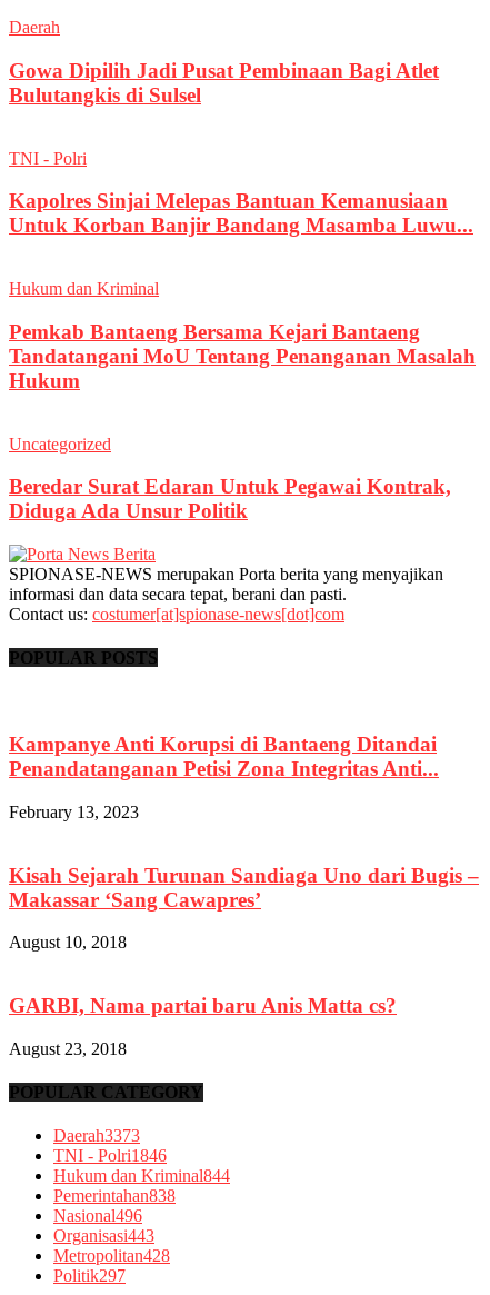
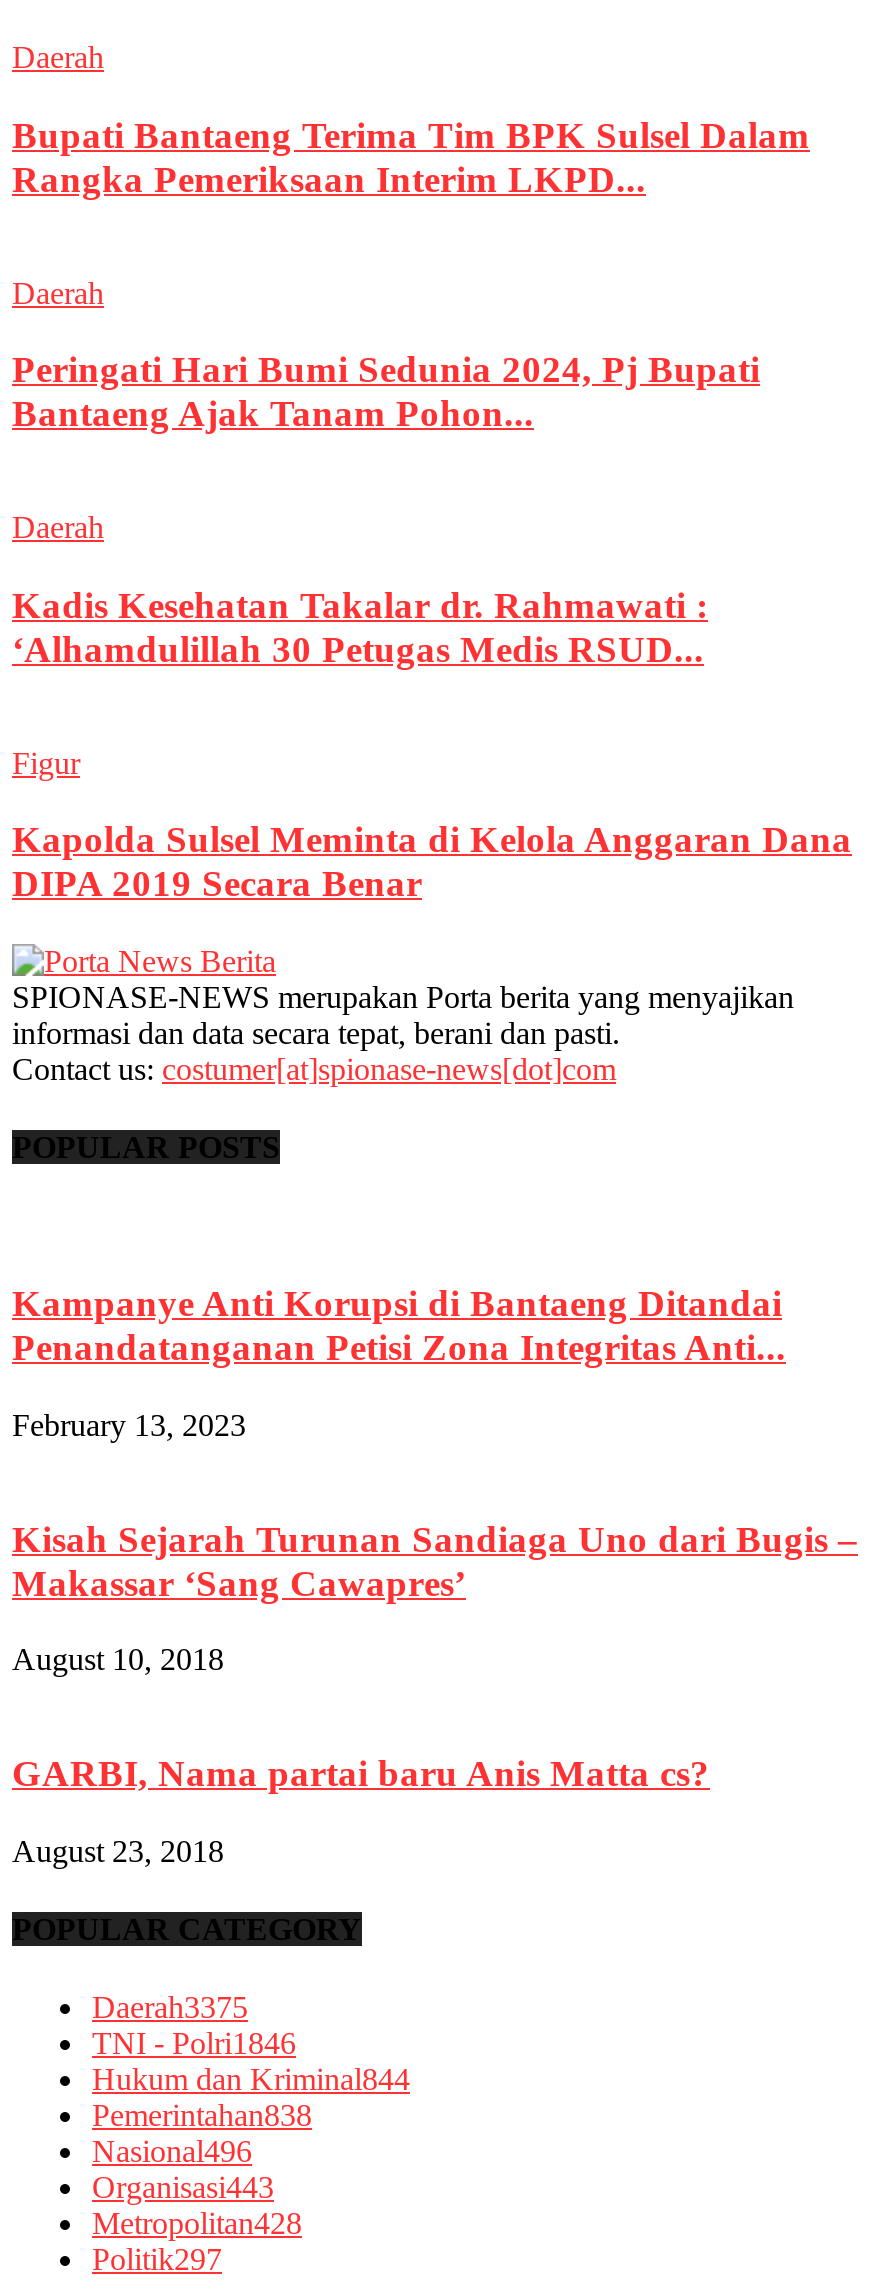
- Gowa Dipilih Jadi Pusat Pembinaan Bagi Atlet
- Bulutangkis di Sulsel
+ Bupati Bantaeng Terima Tim BPK Sulsel Dalam
+ Rangka Pemeriksaan Interim LKPD...

- TNI - Polri
+ Daerah

- Kapolres Sinjai Melepas Bantuan Kemanusiaan
- Untuk Korban Banjir Bandang Masamba Luwu...
+ Peringati Hari Bumi Sedunia 2024, Pj Bupati
+ Bantaeng Ajak Tanam Pohon...

- Hukum dan Kriminal
+ Daerah

- Pemkab Bantaeng Bersama Kejari Bantaeng
- Tandatangani MoU Tentang Penanganan Masalah
- Hukum
+ Kadis Kesehatan Takalar dr. Rahmawati :
+ ‘Alhamdulillah 30 Petugas Medis RSUD...

- Uncategorized
+ Figur

- Beredar Surat Edaran Untuk Pegawai Kontrak,
- Diduga Ada Unsur Politik
+ Kapolda Sulsel Meminta di Kelola Anggaran Dana
+ DIPA 2019 Secara Benar

- Daerah3373
+ Daerah3375
